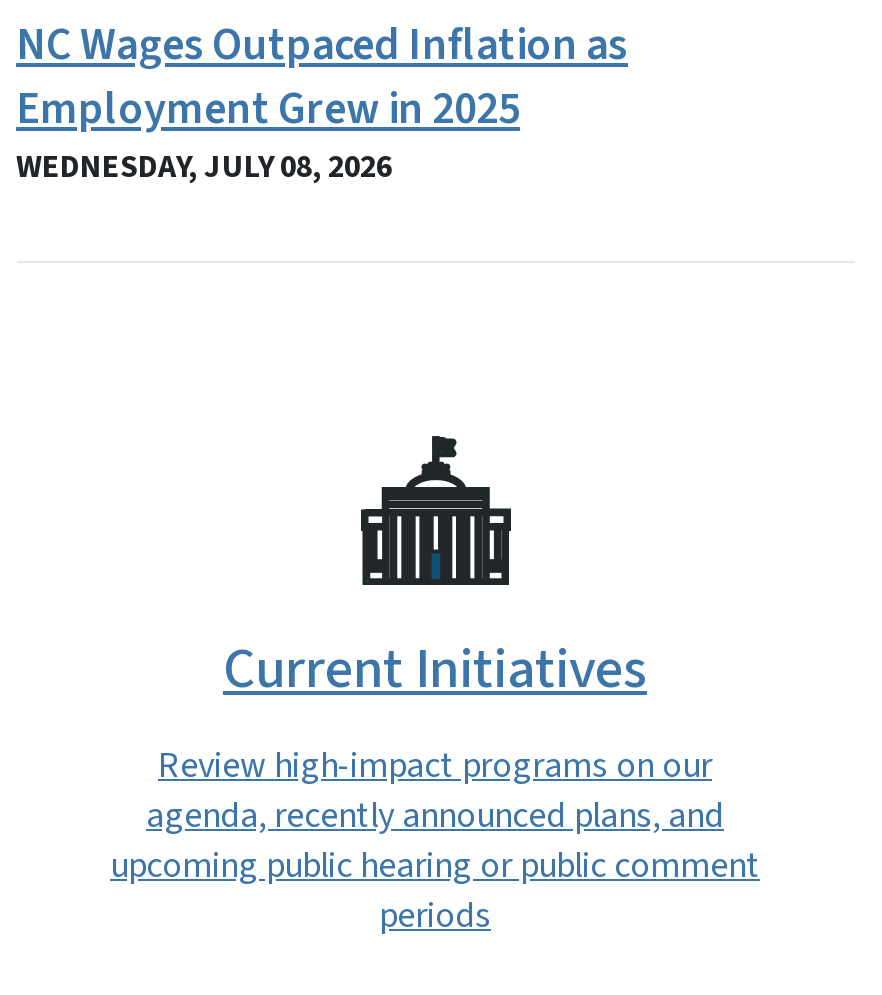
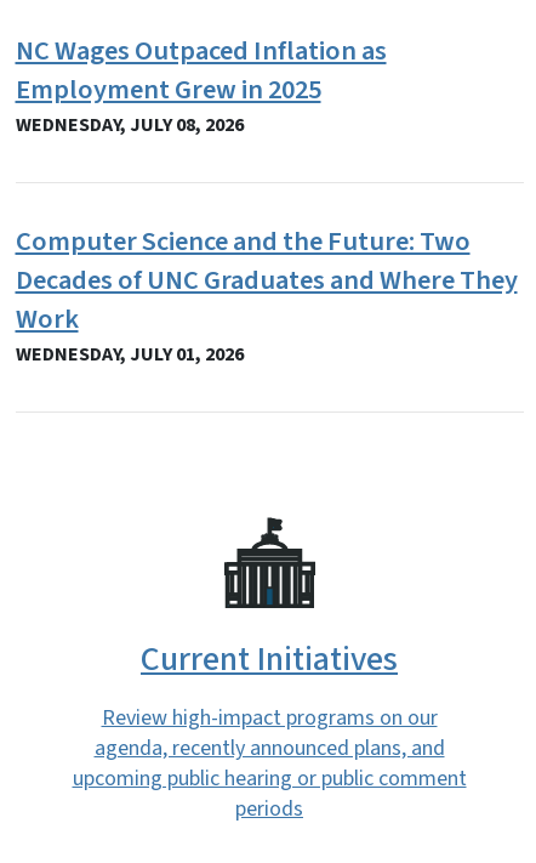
+ Computer Science and the Future: Two
+ Decades of UNC Graduates and Where They
+ Work
+ WEDNESDAY, JULY 01, 2026
